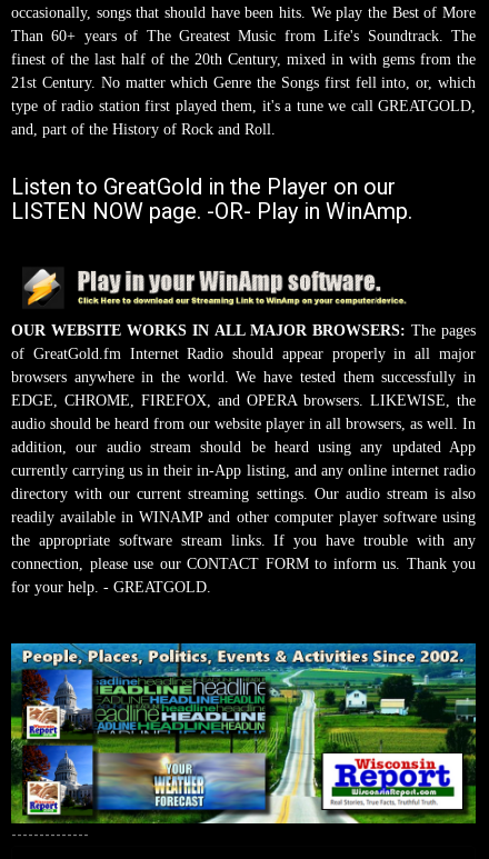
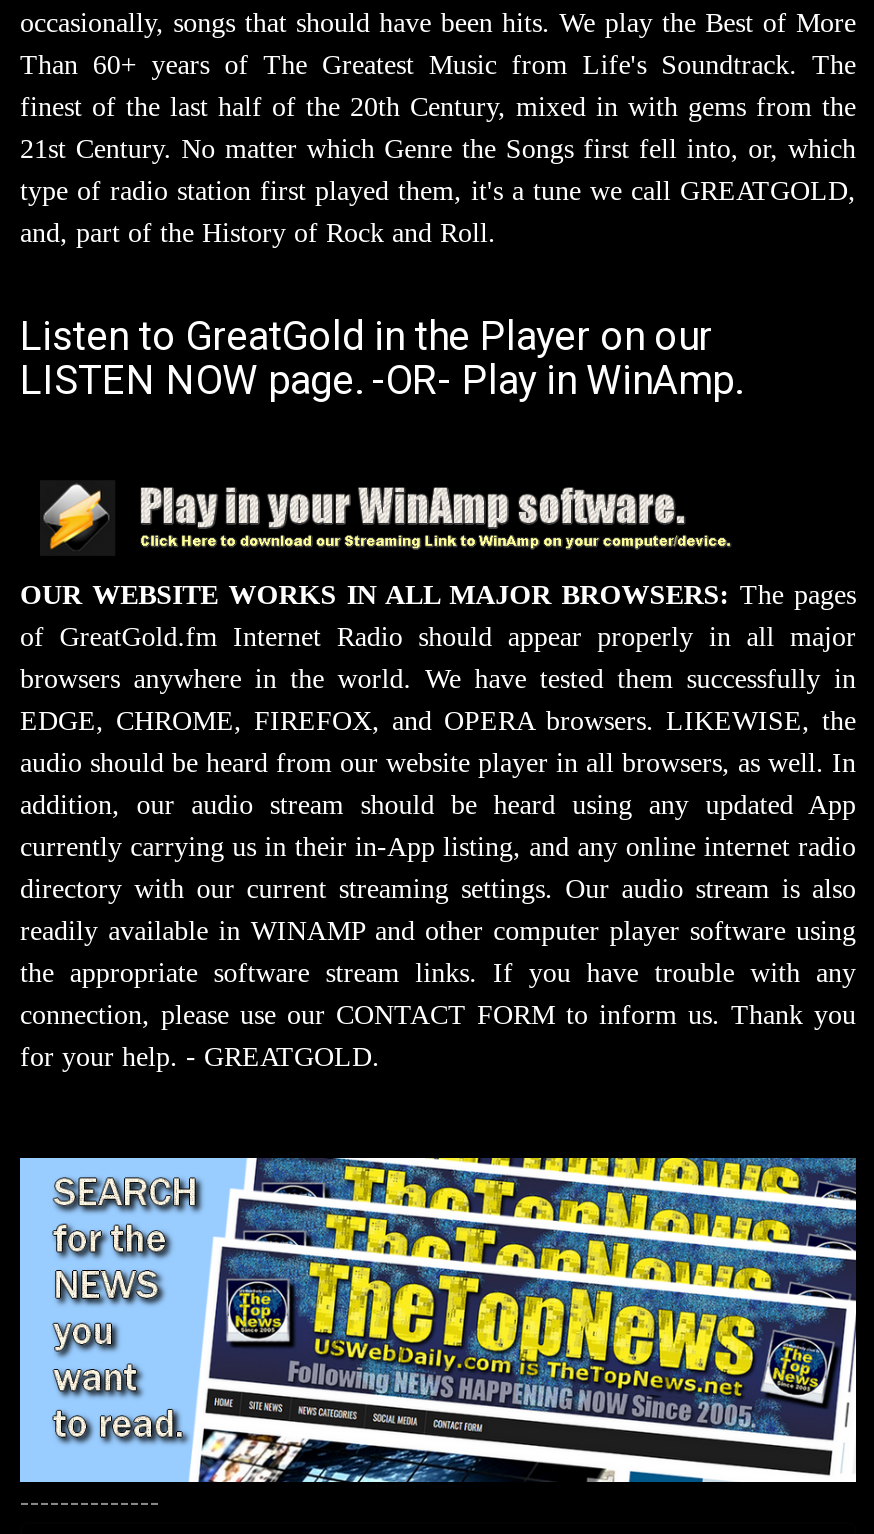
- [image]
+ [image]
